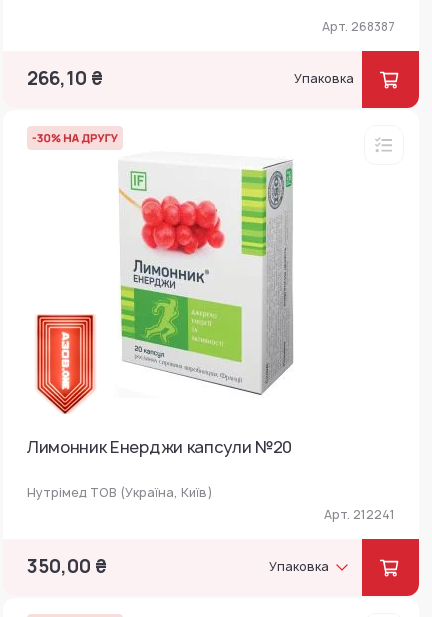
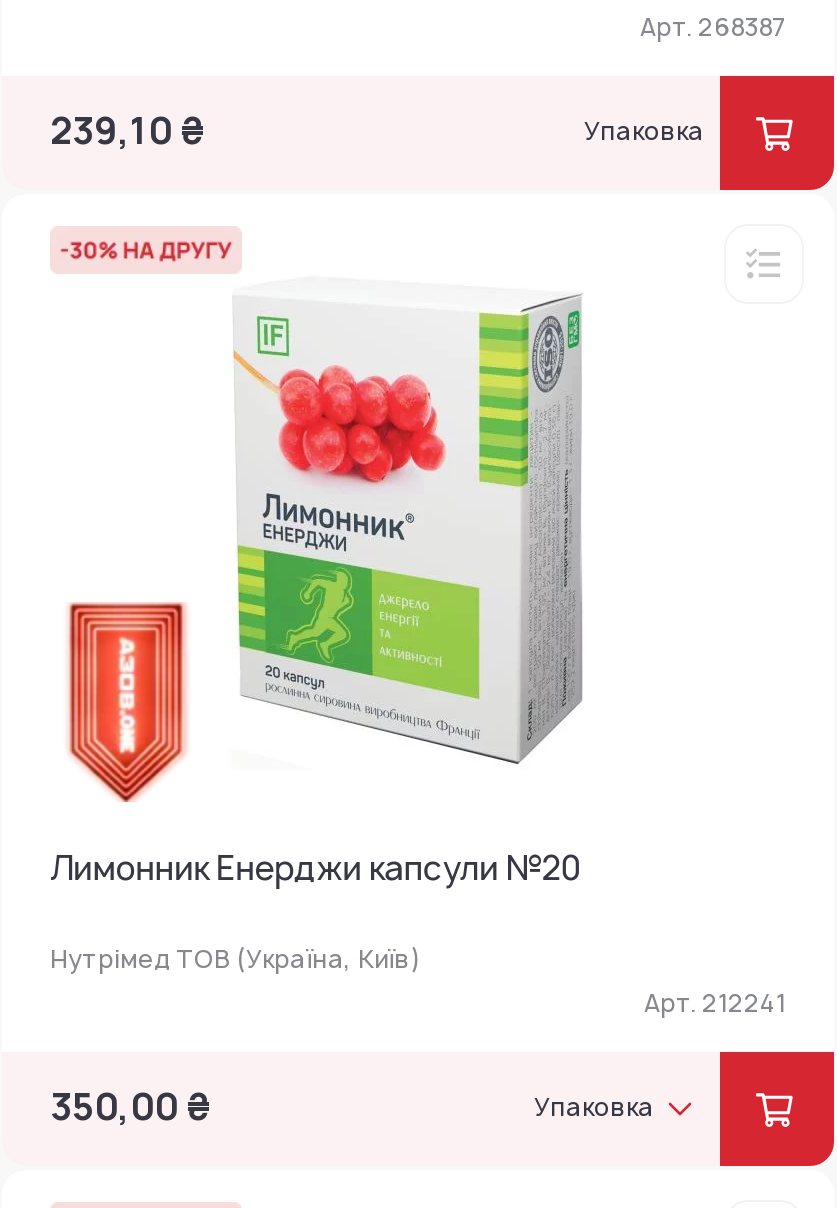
- 266,10 ₴
+ 239,10 ₴
